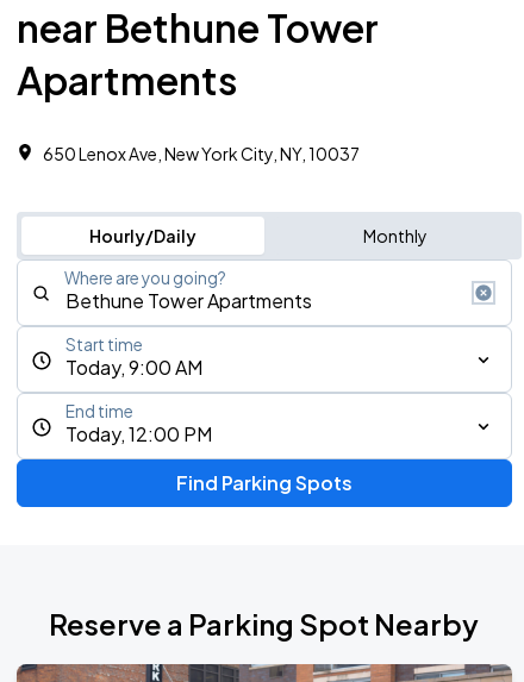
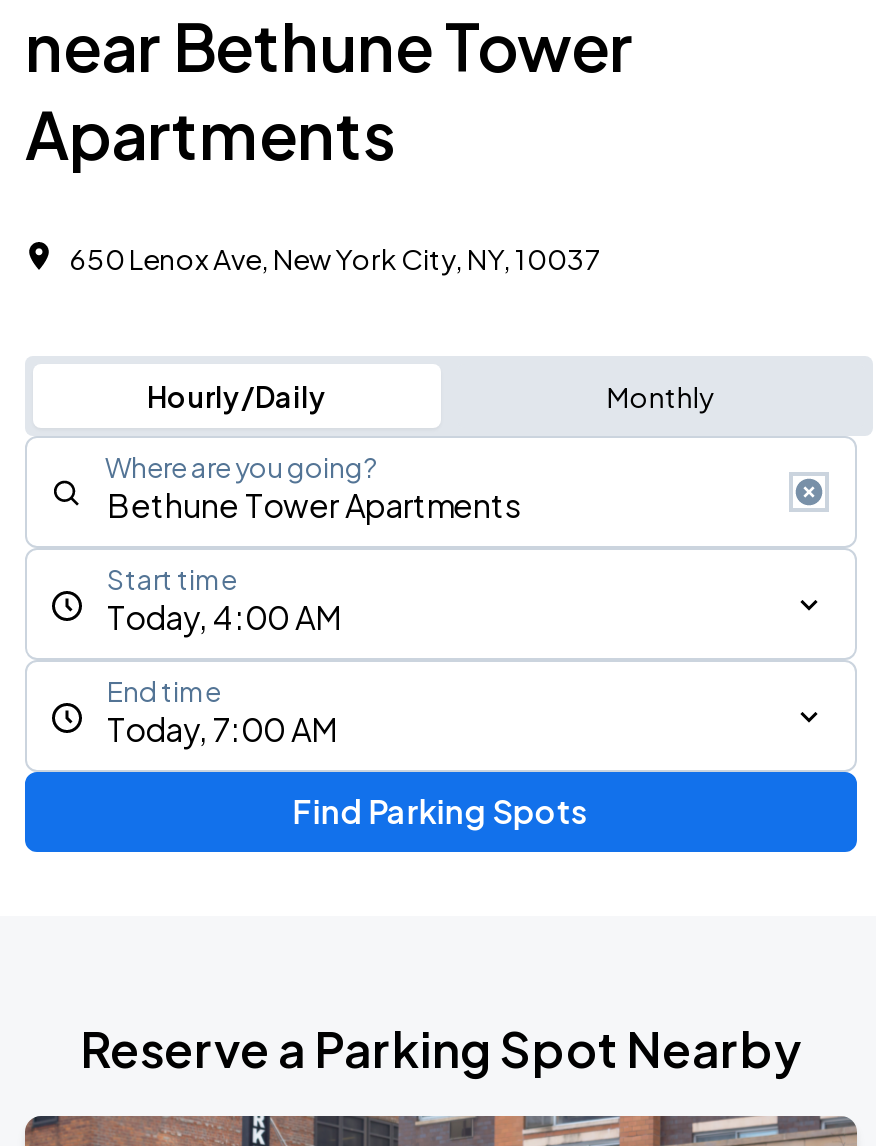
- Today, 9:00 AM
+ Today, 4:00 AM

- Today, 12:00 PM
+ Today, 7:00 AM
